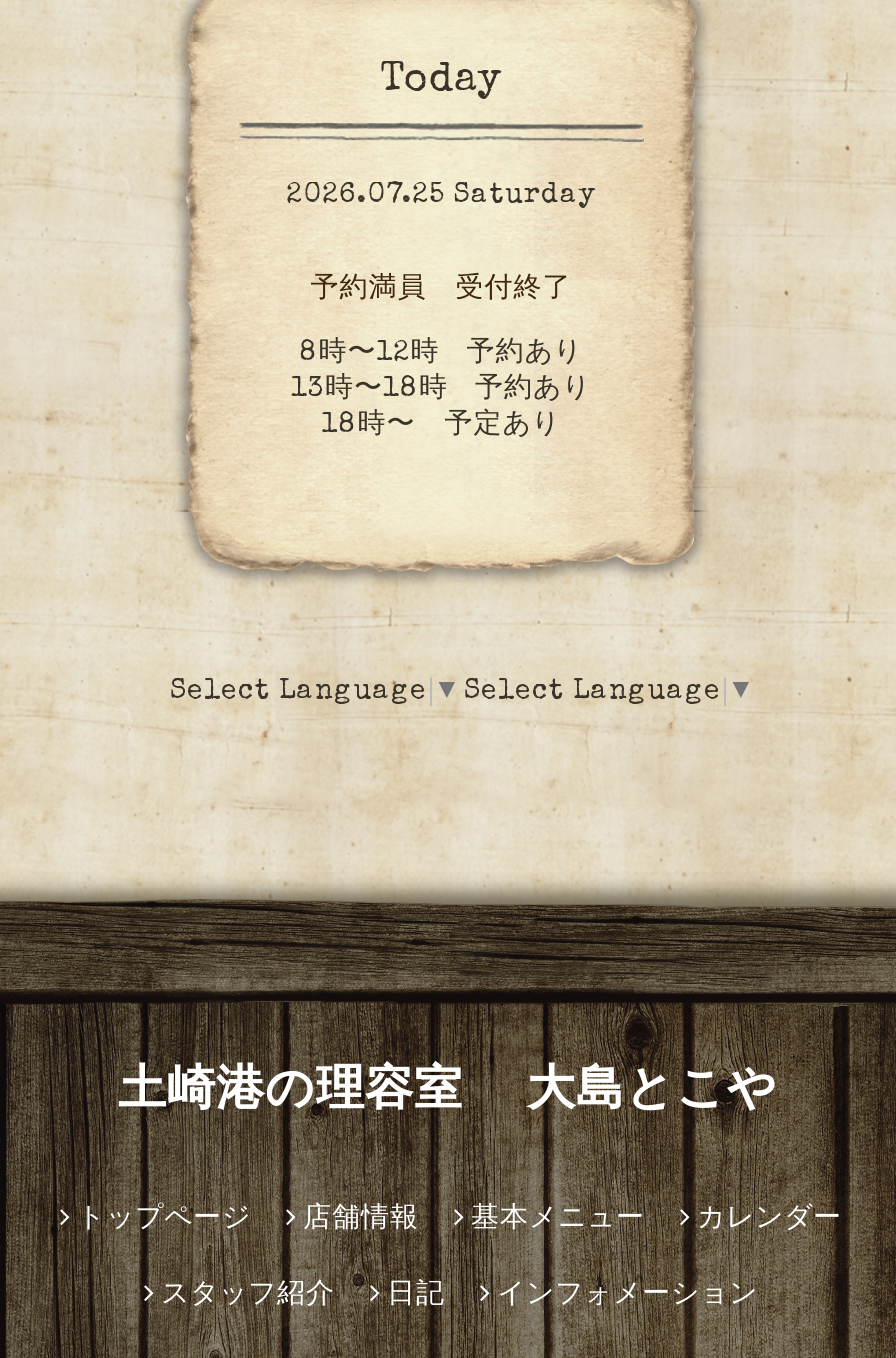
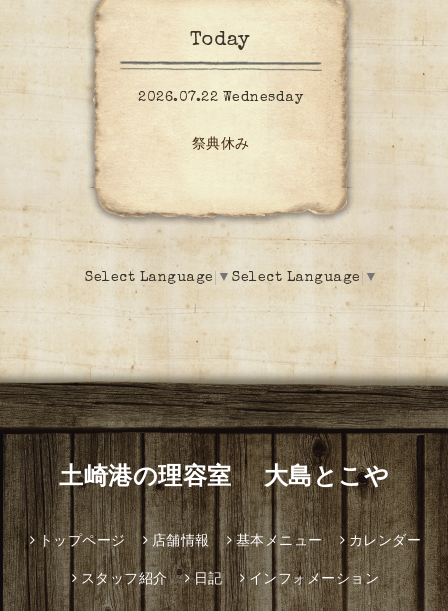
- 2026.07.25 Saturday
- 予約満員 受付終了
- 8時〜12時 予約あり
- 13時〜18時 予約あり
- 18時〜 予定あり
+ 2026.07.22 Wednesday
+ 祭典休み
